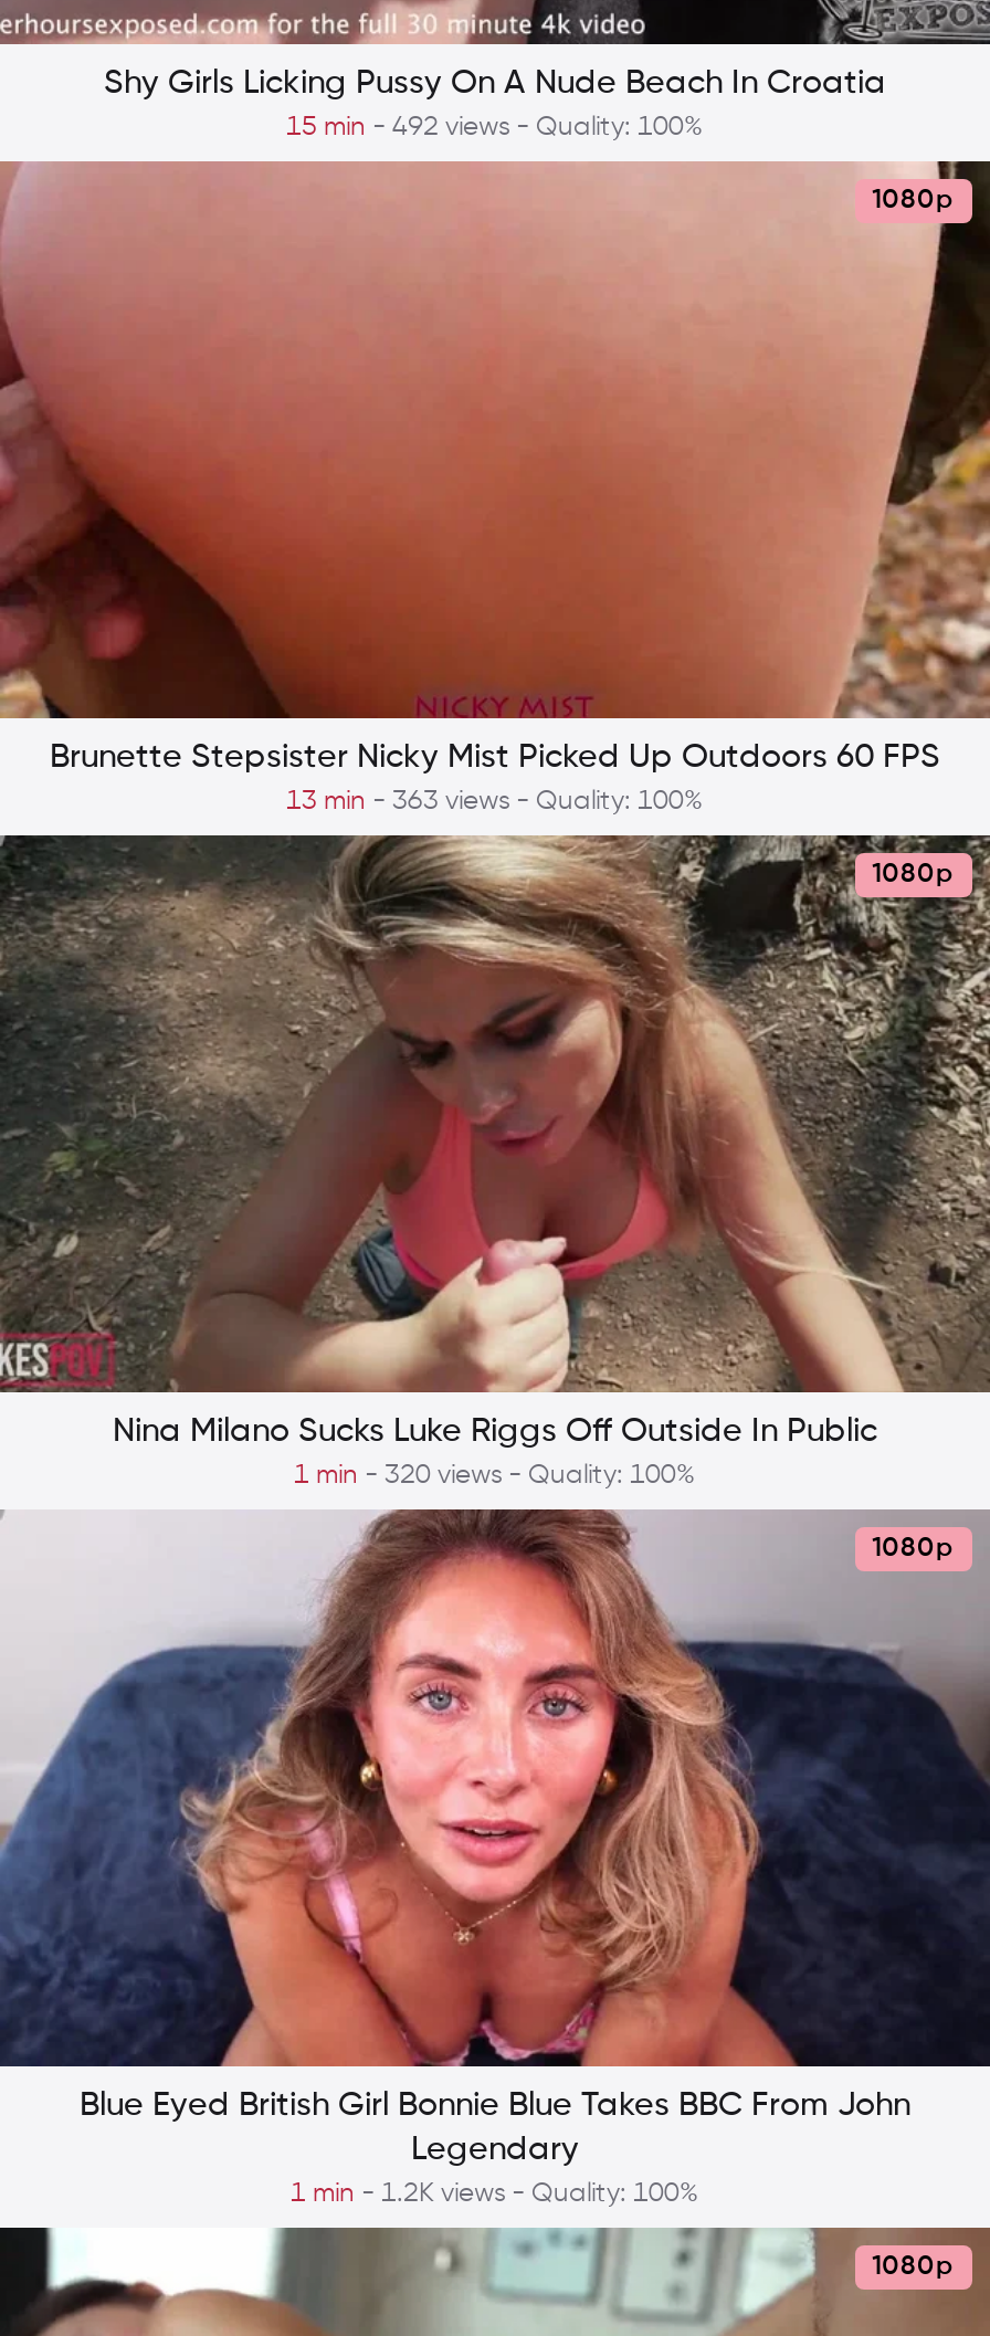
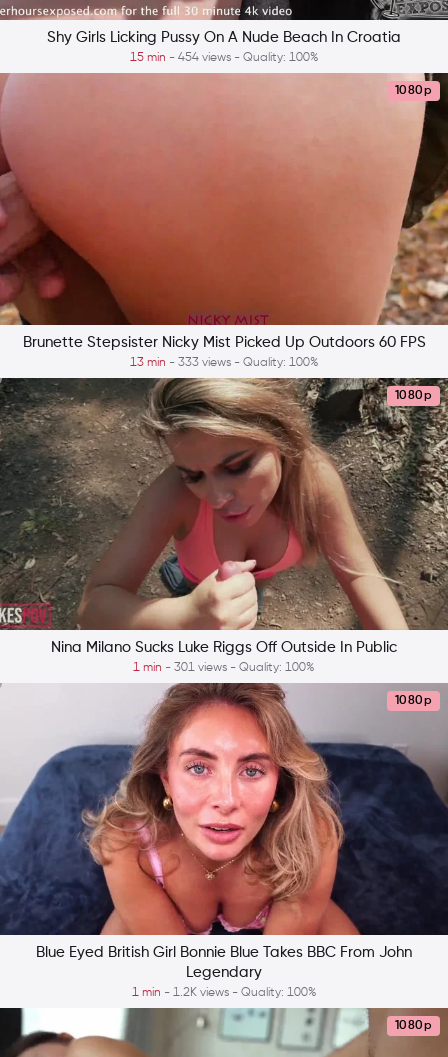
- 15 min - 492 views - Quality: 100%
+ 15 min - 454 views - Quality: 100%

- 13 min - 363 views - Quality: 100%
+ 13 min - 333 views - Quality: 100%

- 1 min - 320 views - Quality: 100%
+ 1 min - 301 views - Quality: 100%
